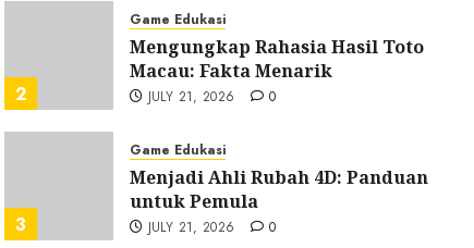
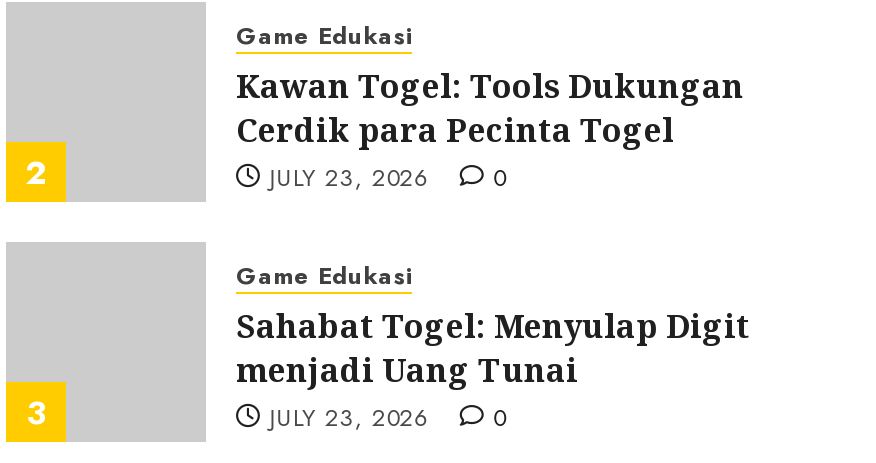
- Mengungkap Rahasia Hasil Toto
- Macau: Fakta Menarik
- JULY 21, 2026
+ Kawan Togel: Tools Dukungan
+ Cerdik para Pecinta Togel
+ JULY 23, 2026

- Menjadi Ahli Rubah 4D: Panduan
- untuk Pemula
- JULY 21, 2026
+ Sahabat Togel: Menyulap Digit
+ menjadi Uang Tunai
+ JULY 23, 2026
